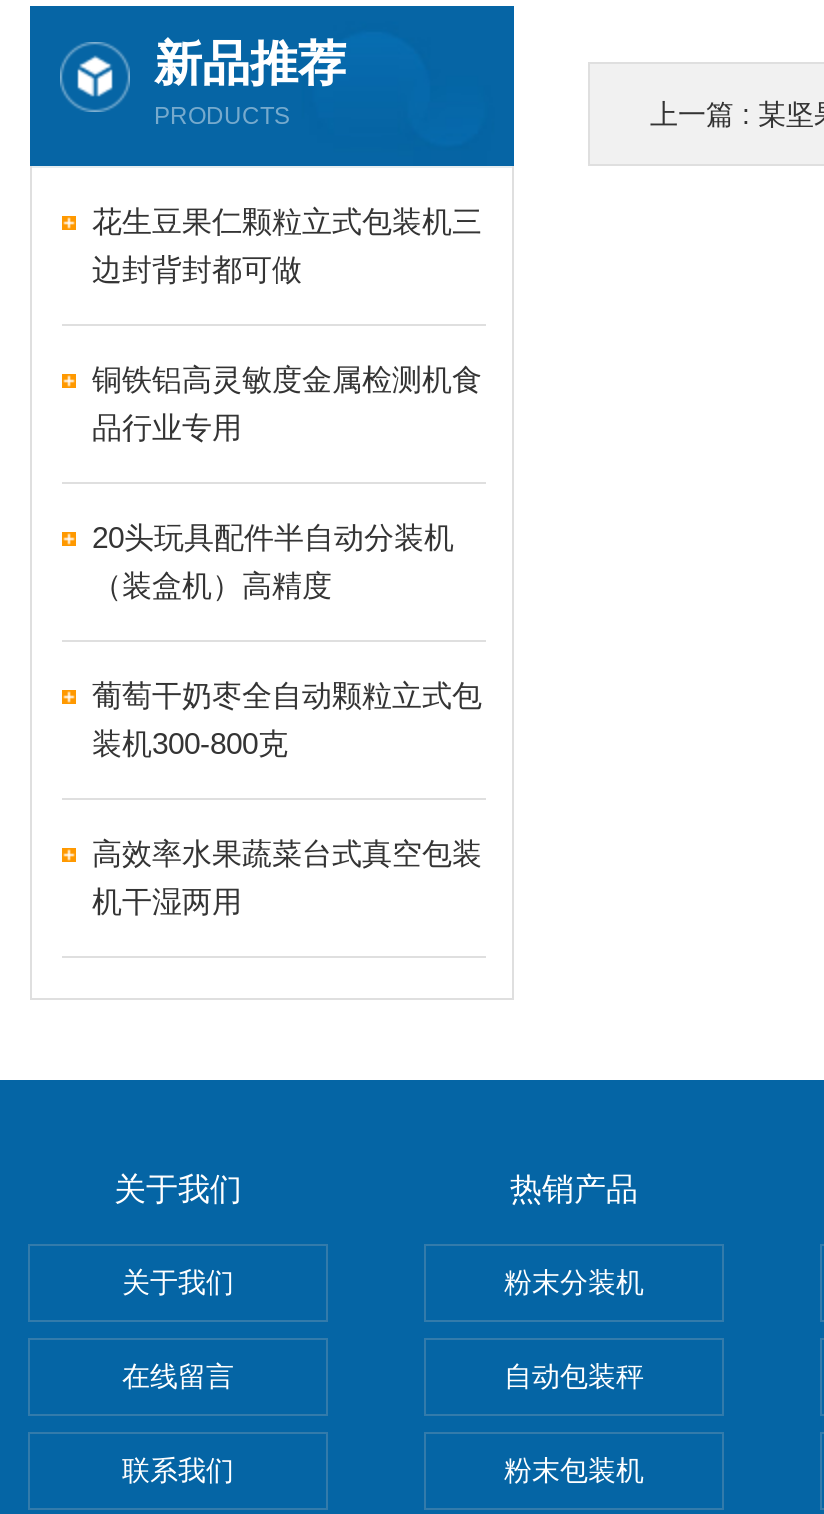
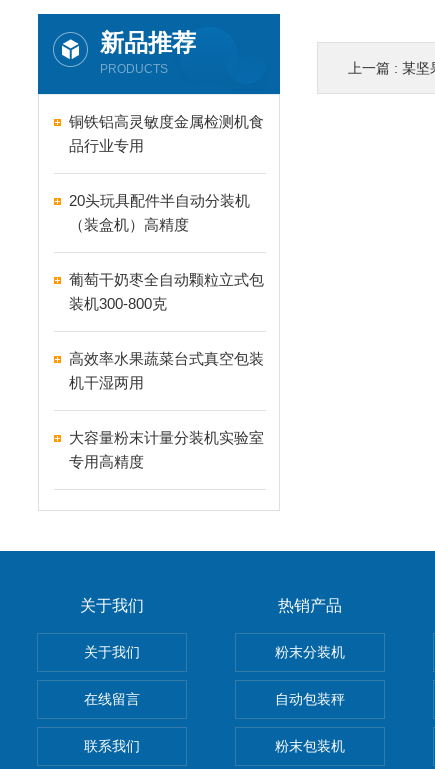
- 花生豆果仁颗粒立式包装机三
- 边封背封都可做

moved up: 铜铁铝高灵敏度金属检测机食 | 品行业专用 | 20头玩具配件半自动分装机 | （装盒机）高精度 | 葡萄干奶枣全自动颗粒立式包 | 装机300-800克 | 高效率水果蔬菜台式真空包装 | 机干湿两用

+ 大容量粉末计量分装机实验室
+ 专用高精度
